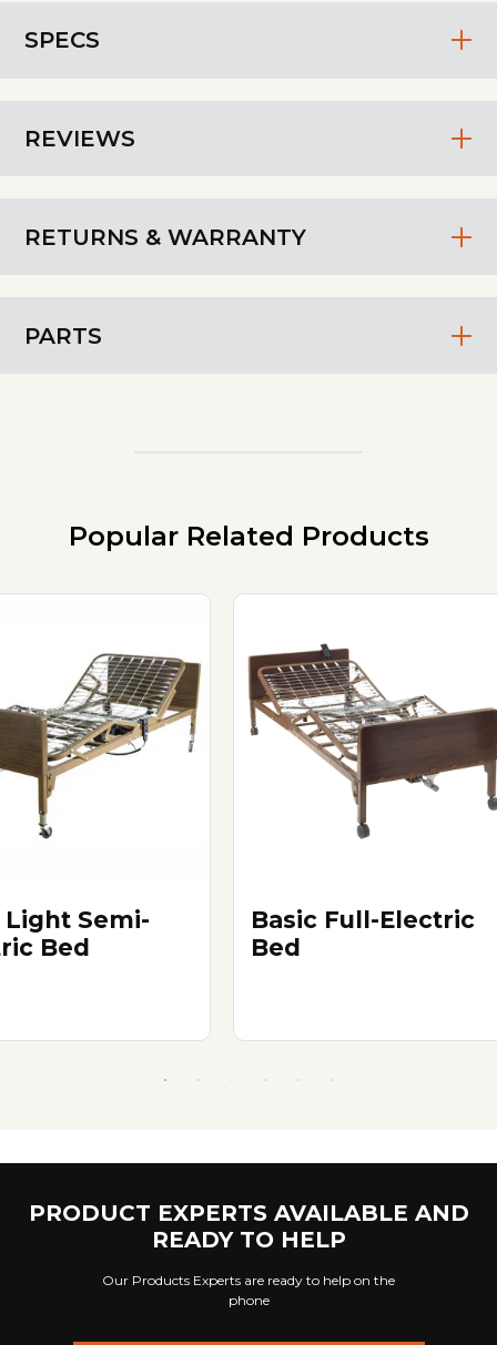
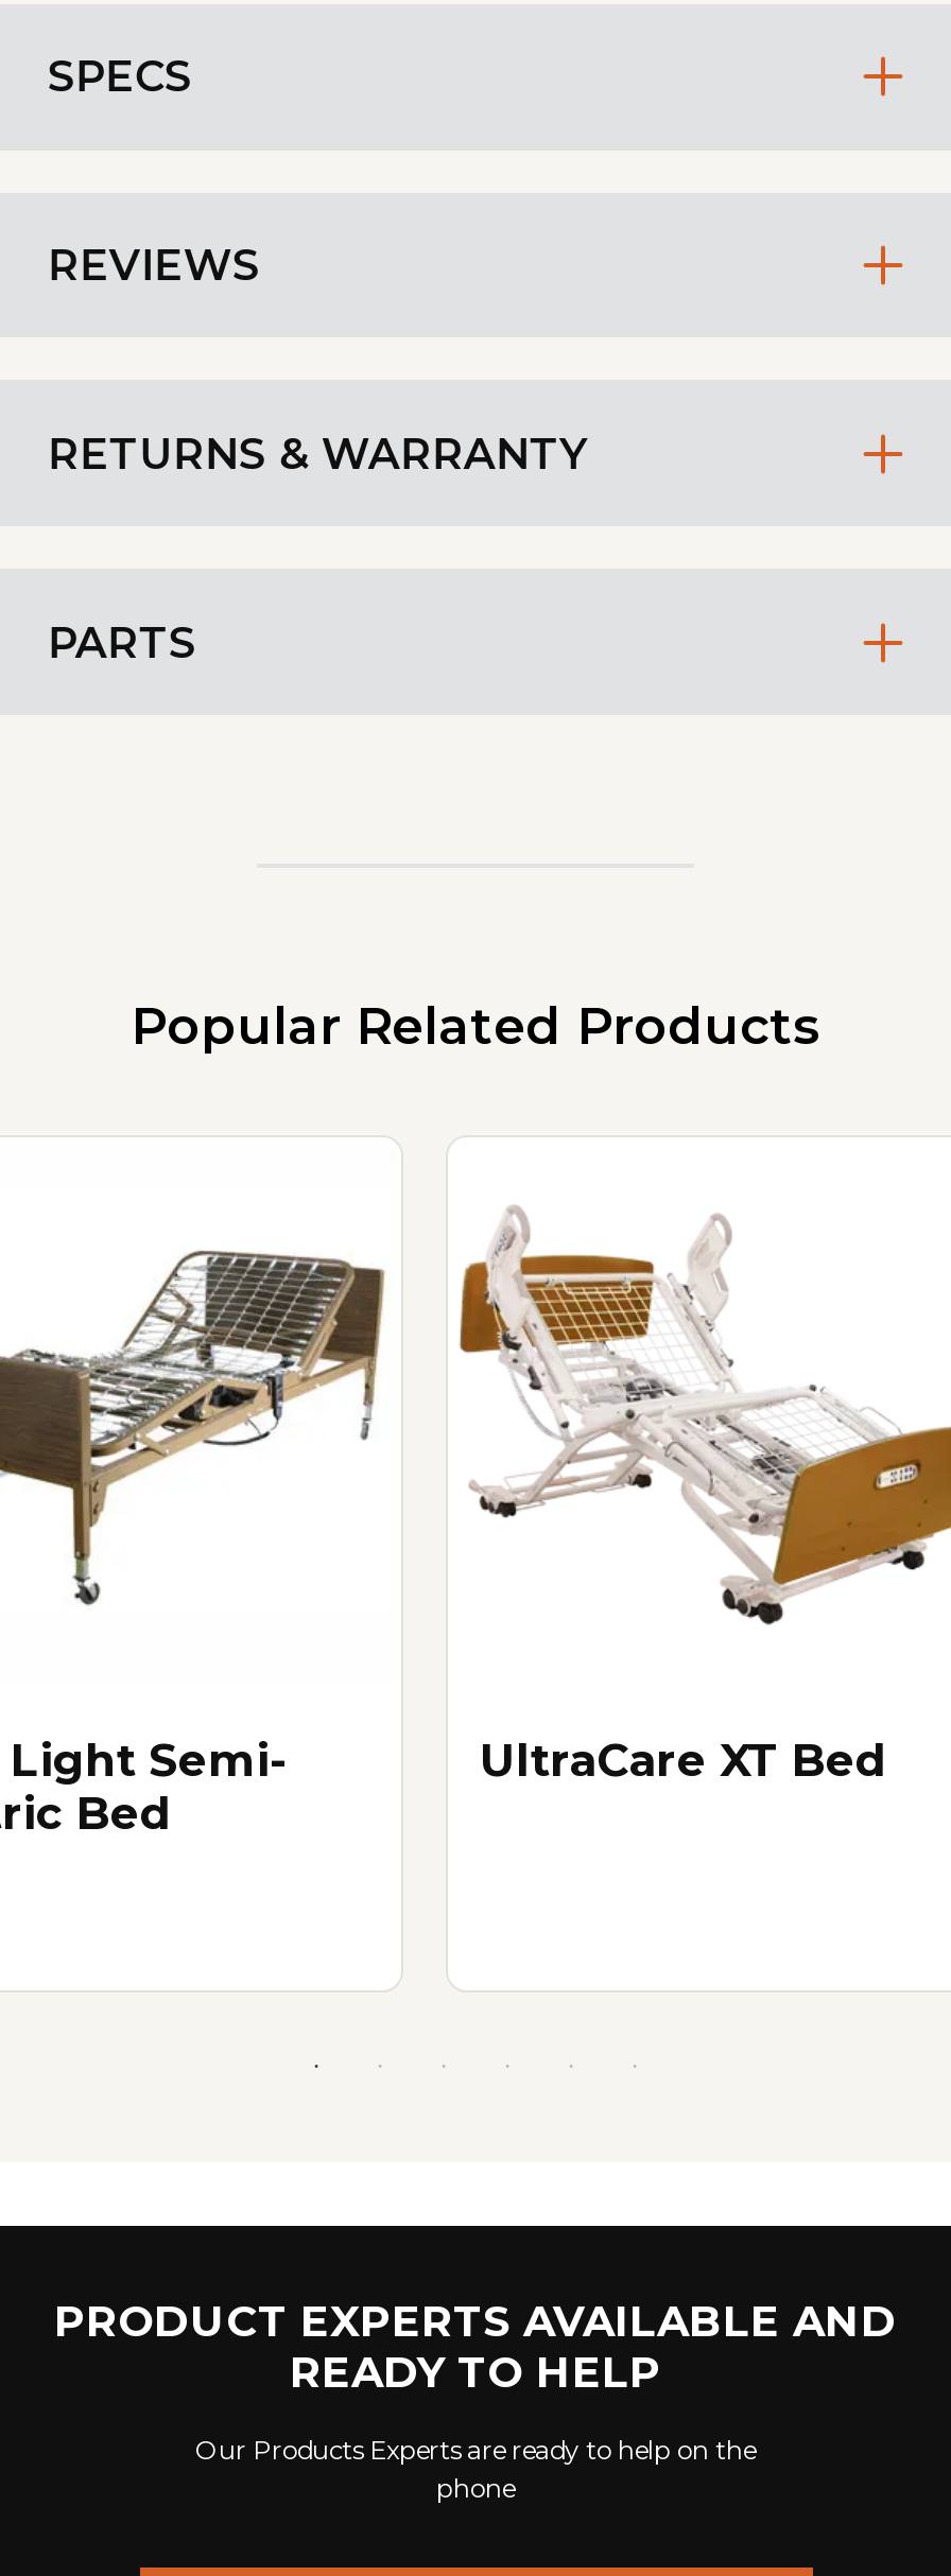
- [image]
+ [image]

- Basic Full-Electric
- Bed
+ UltraCare XT Bed
